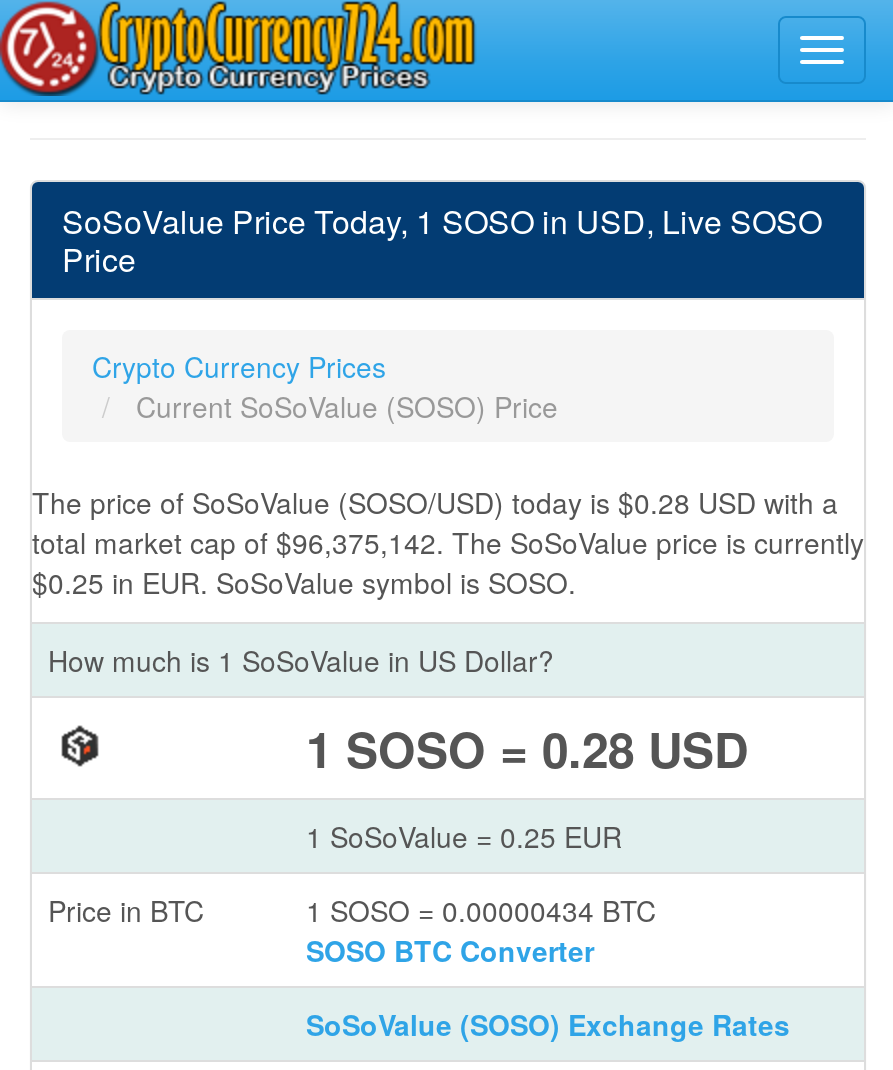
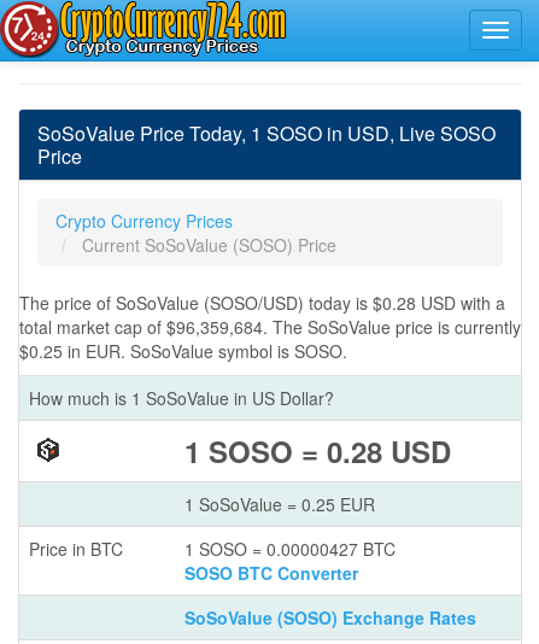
- total market cap of $96,375,142. The SoSoValue price is currently
+ total market cap of $96,359,684. The SoSoValue price is currently

- 1 SOSO = 0.00000434 BTC
+ 1 SOSO = 0.00000427 BTC
